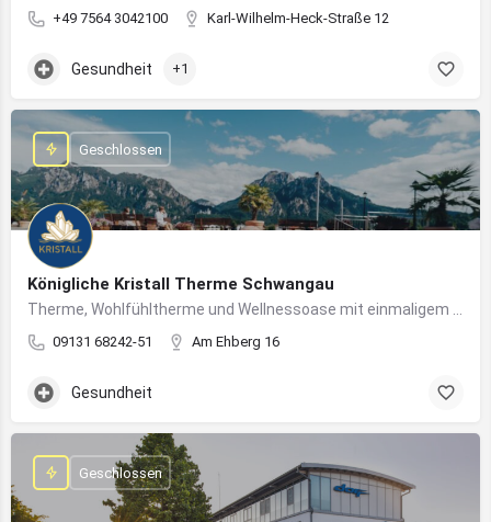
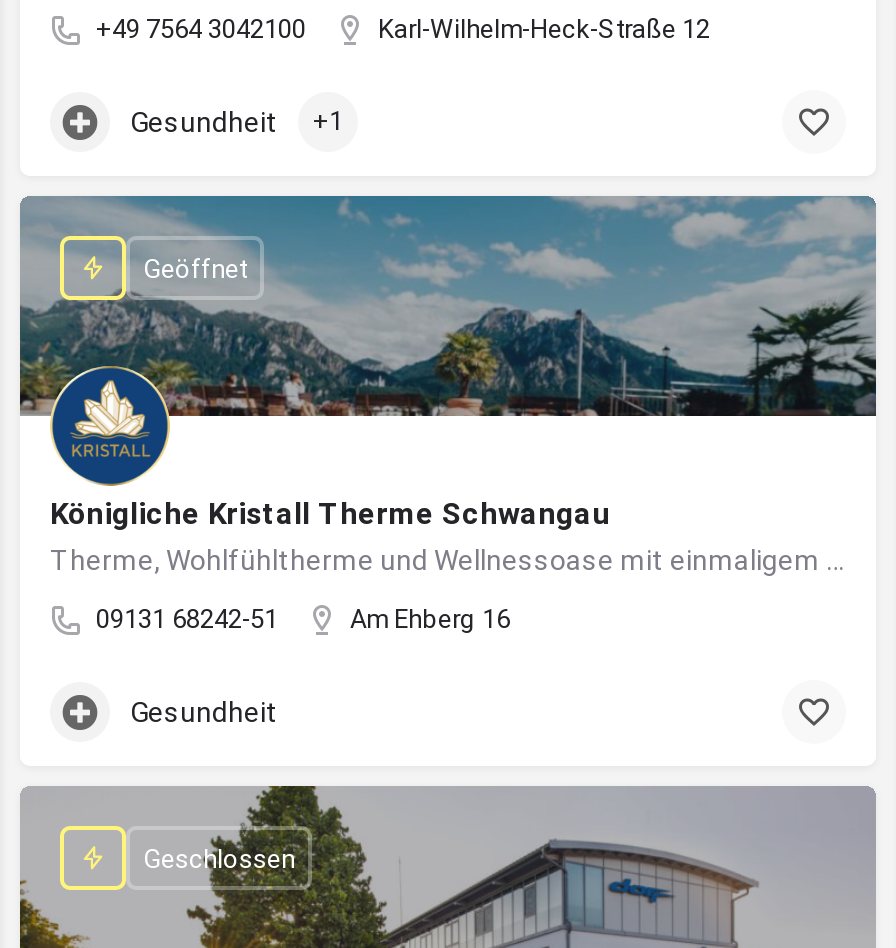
- Geschlossen
+ Geöffnet
